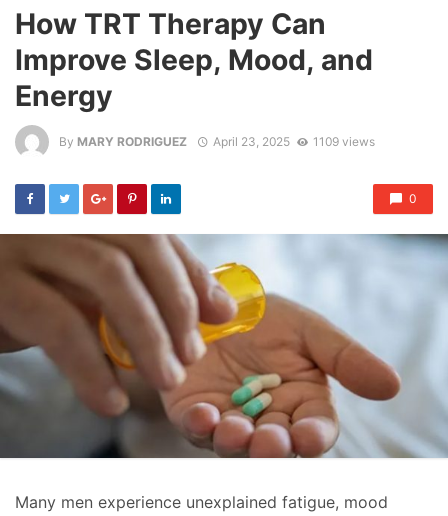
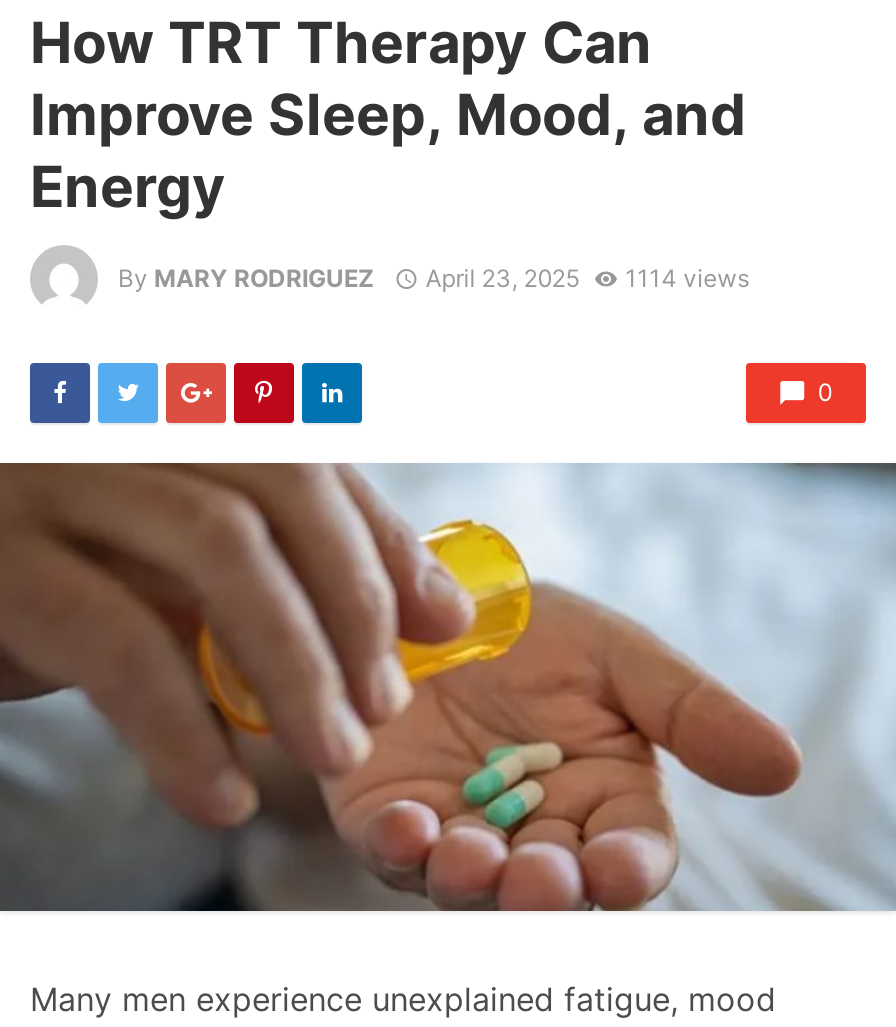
- By MARY RODRIGUEZ April 23, 2025 1109 views
+ By MARY RODRIGUEZ April 23, 2025 1114 views
